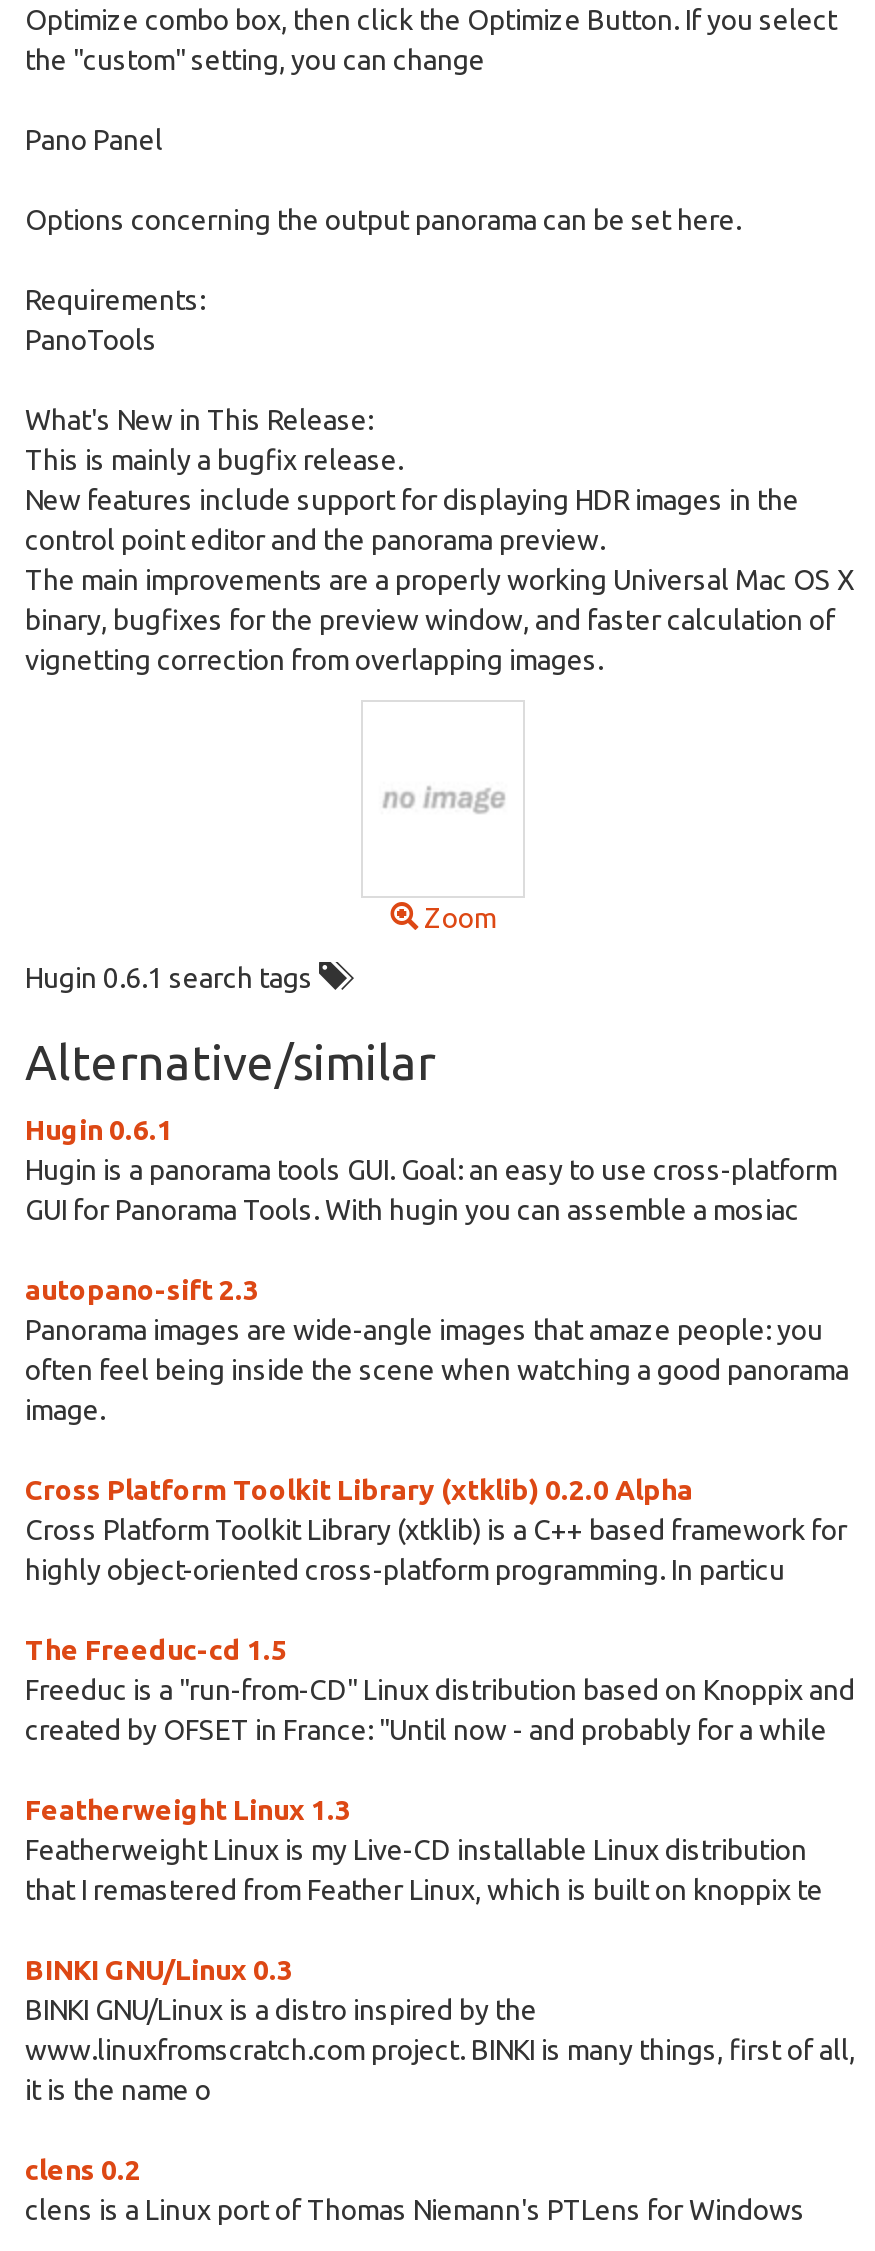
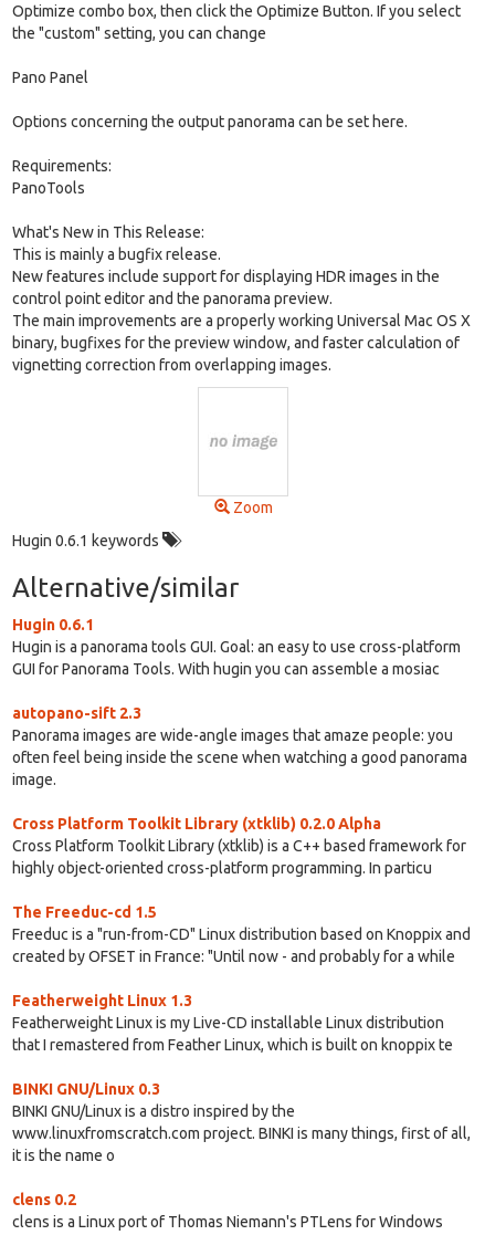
- Hugin 0.6.1 search tags
+ Hugin 0.6.1 keywords
